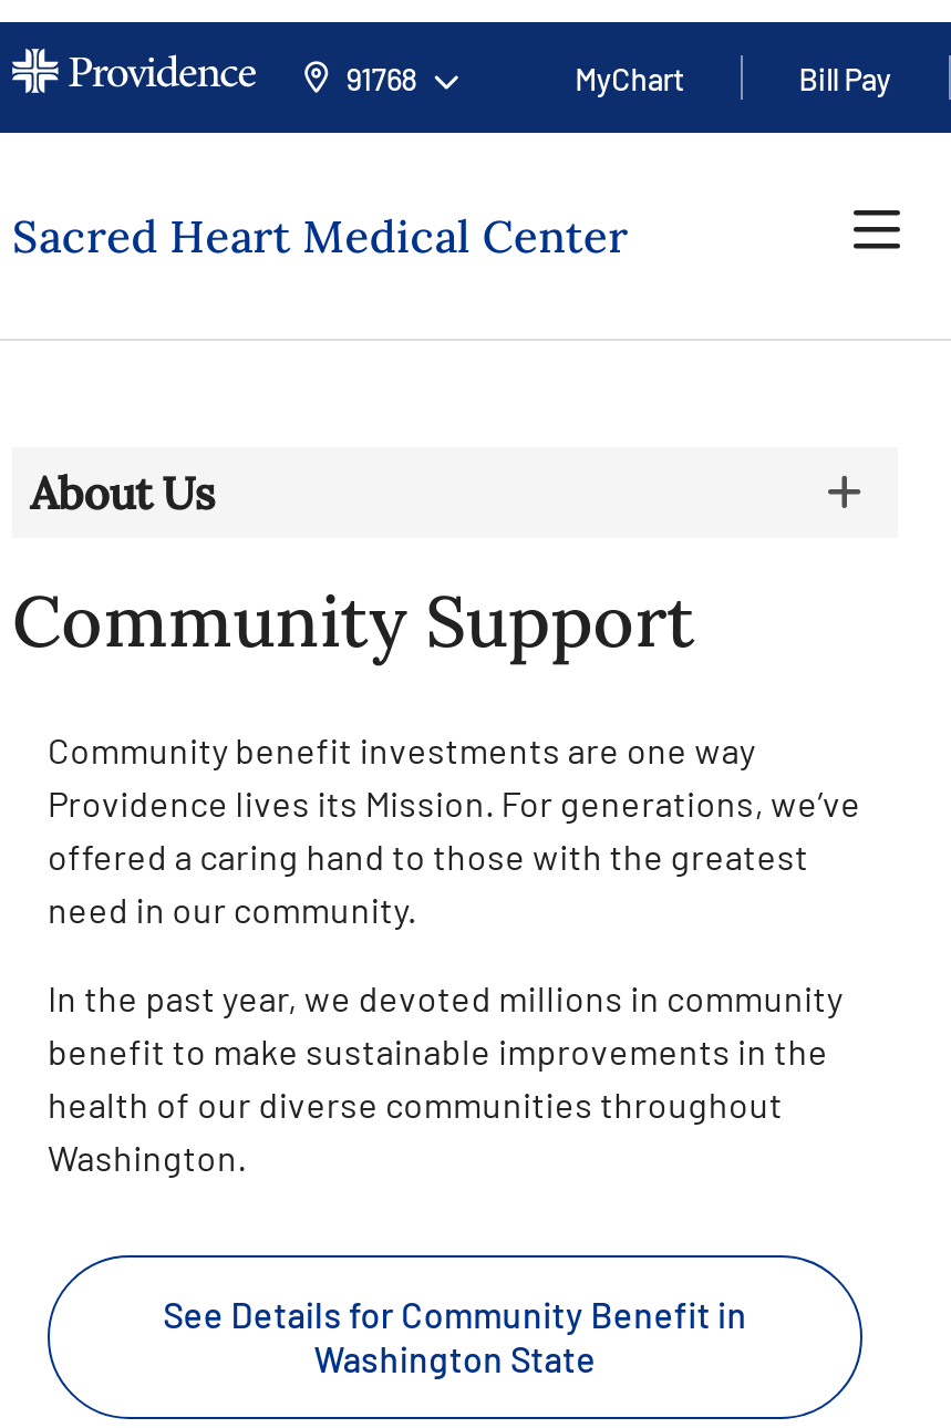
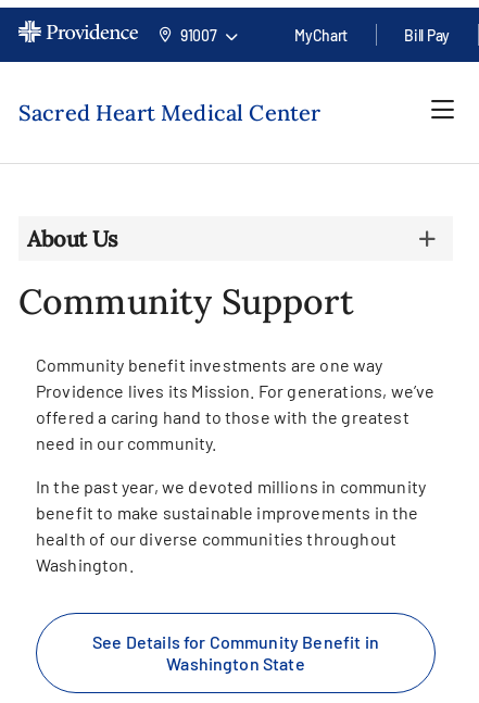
- 91768
+ 91007
